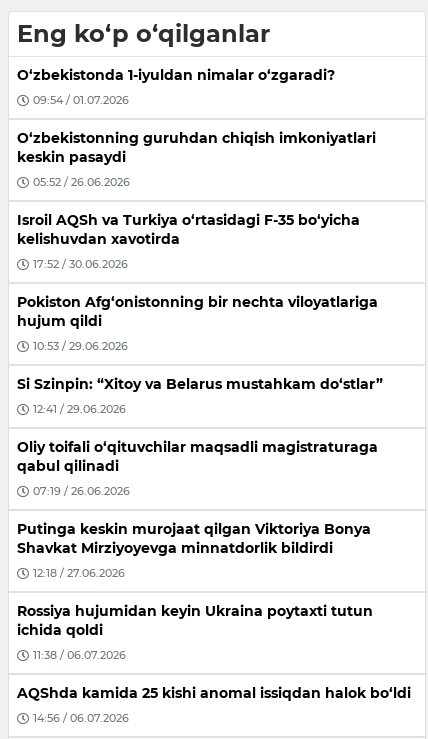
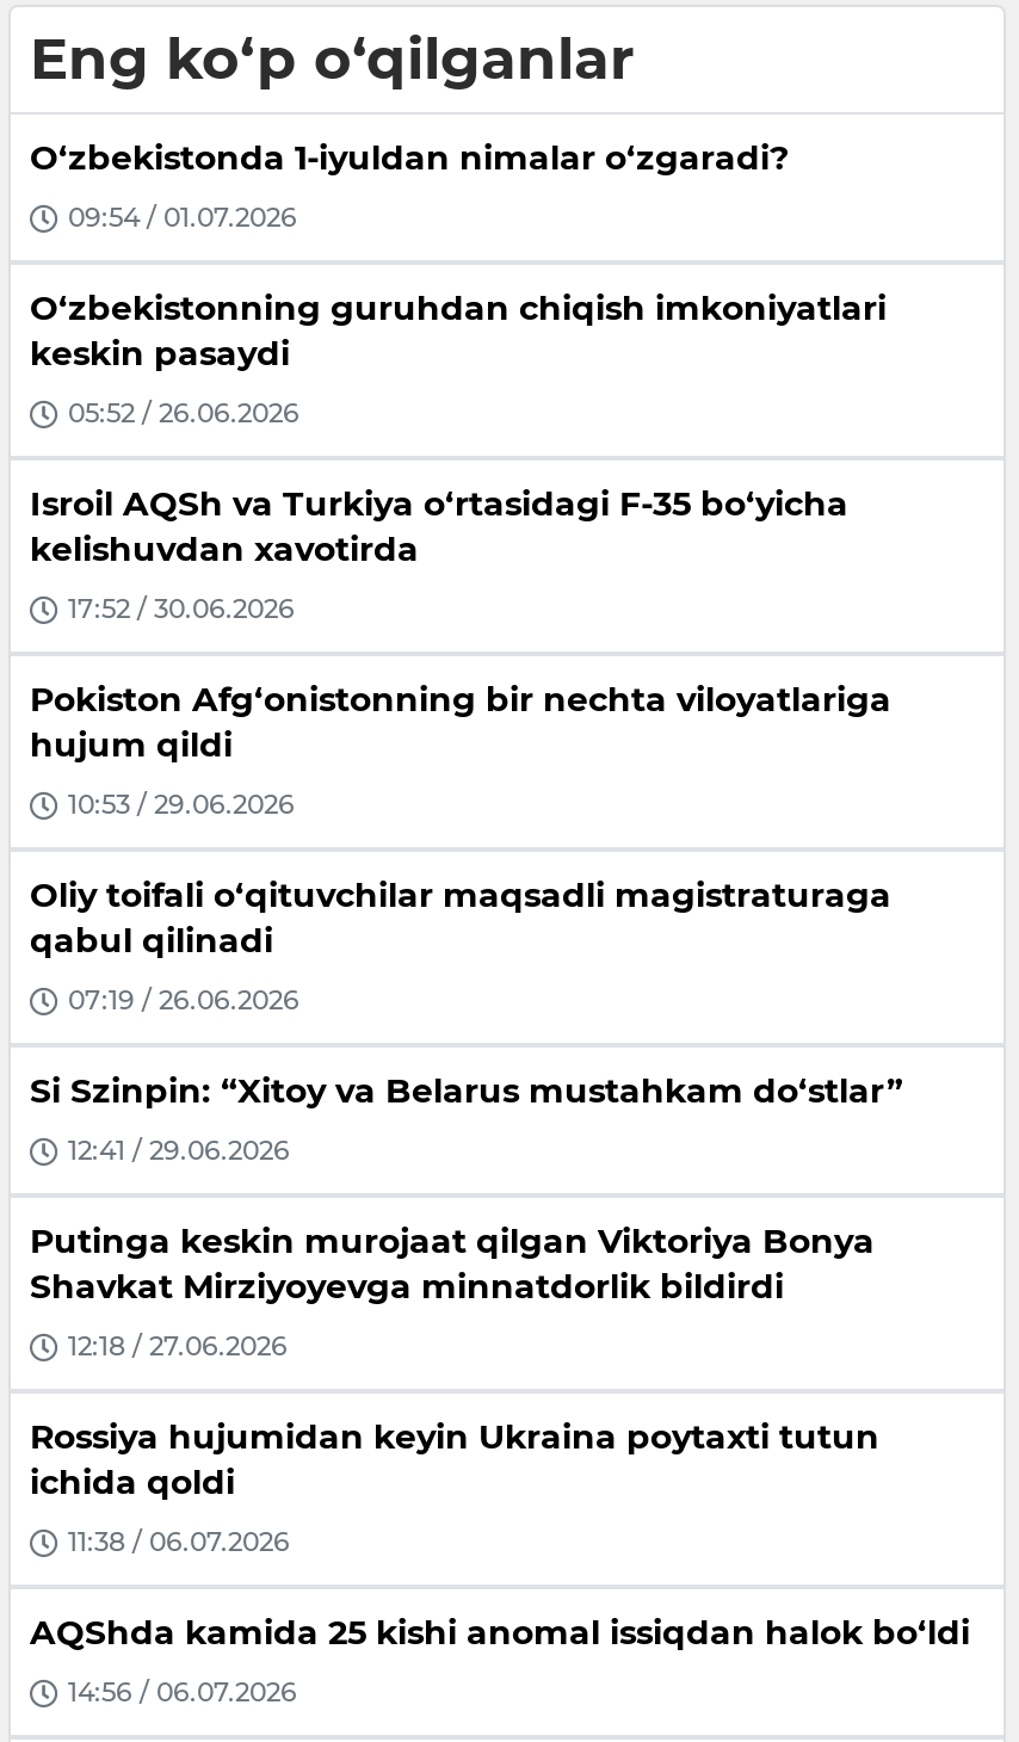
moved down: Si Szinpin: “Xitoy va Belarus mustahkam do‘stlar” | 12:41 / 29.06.2026

moved up: Oliy toifali o‘qituvchilar maqsadli magistraturaga | qabul qilinadi | 07:19 / 26.06.2026
